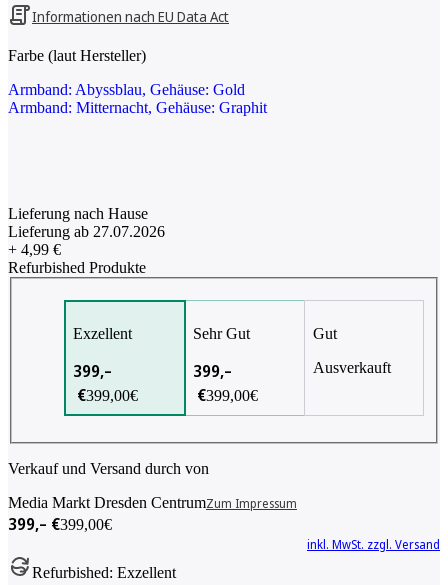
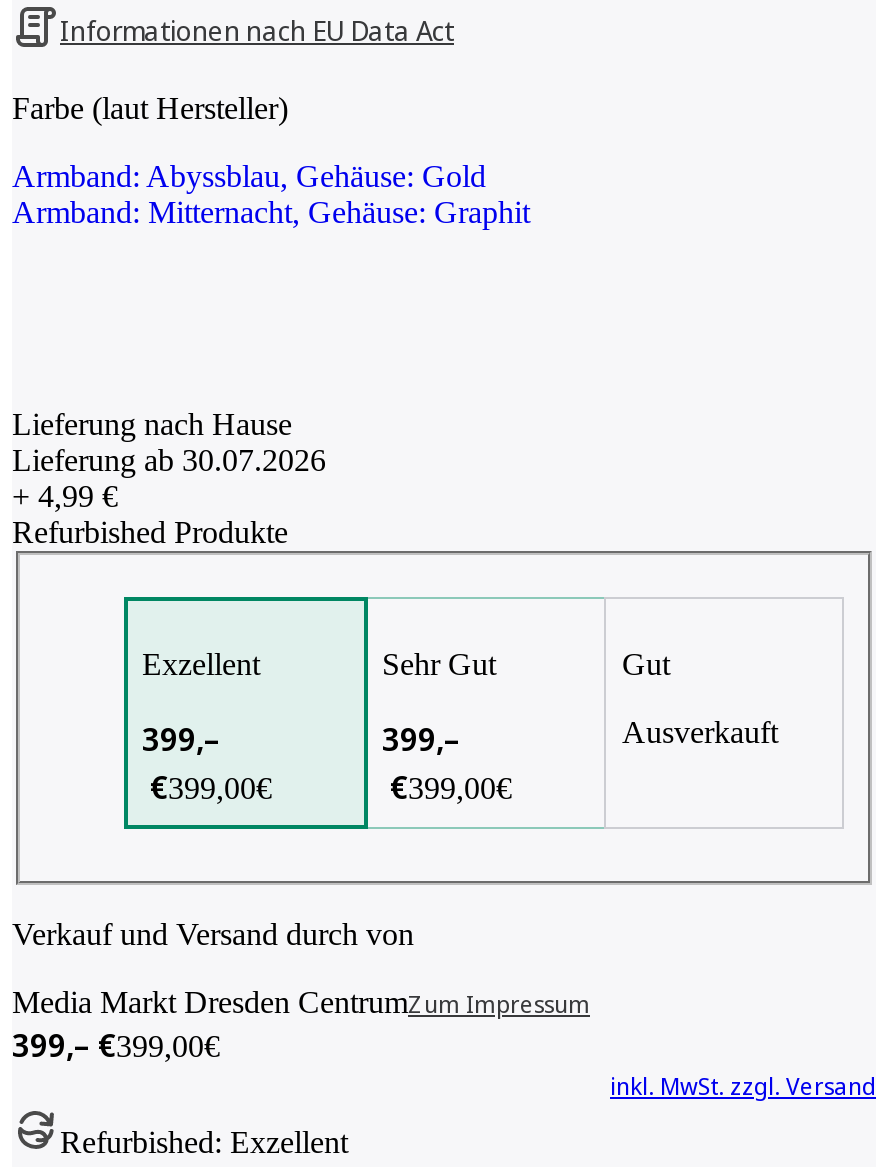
- Lieferung ab 27.07.2026
+ Lieferung ab 30.07.2026
